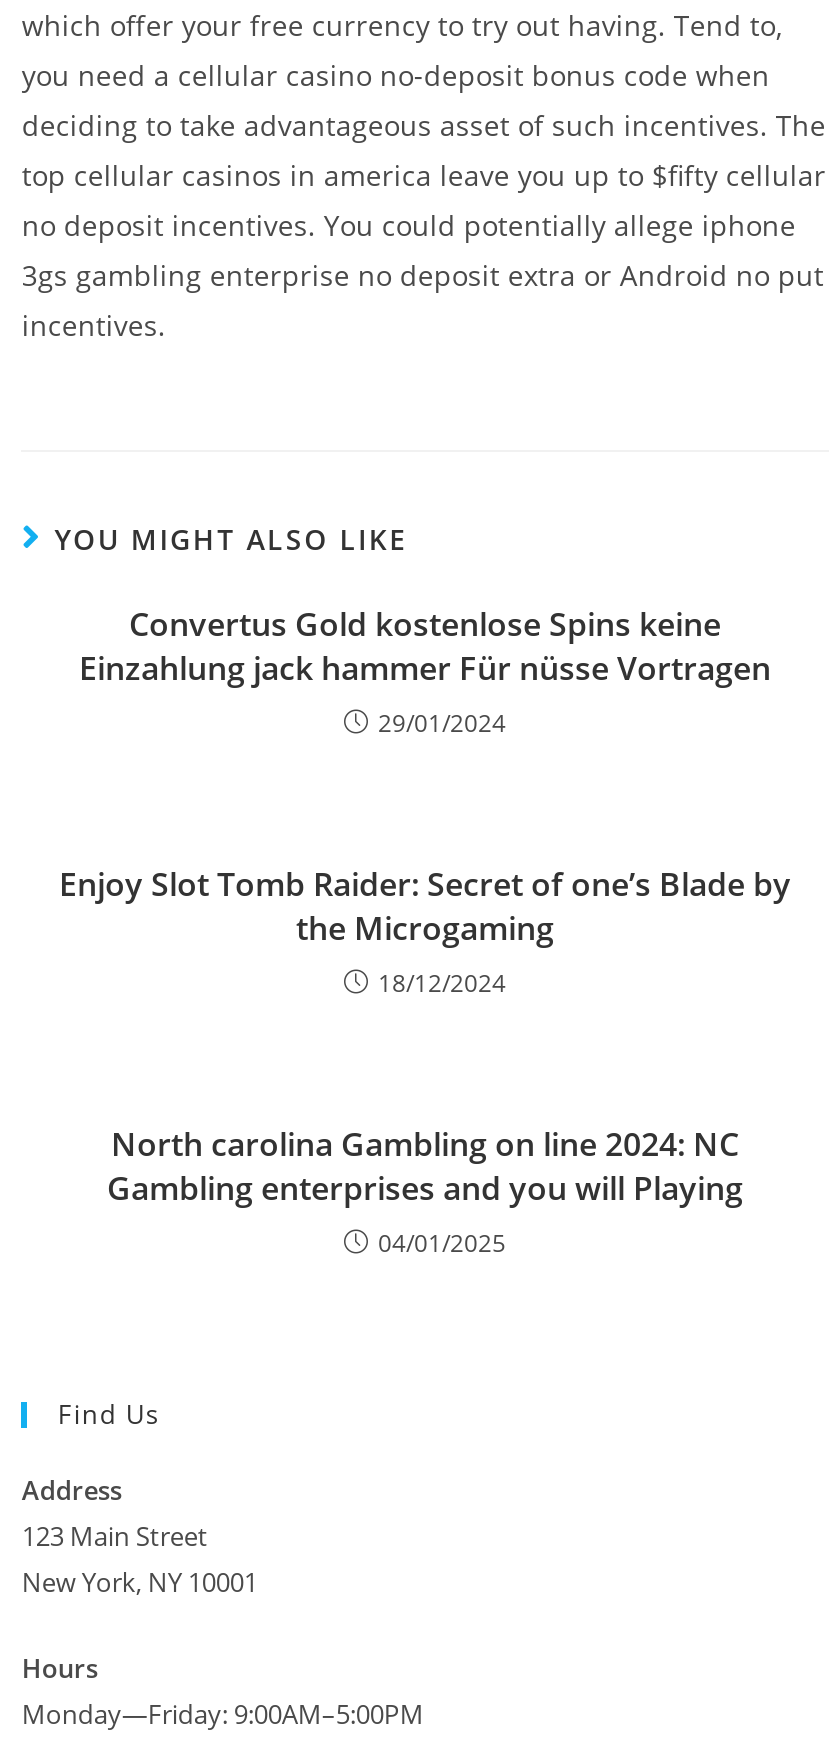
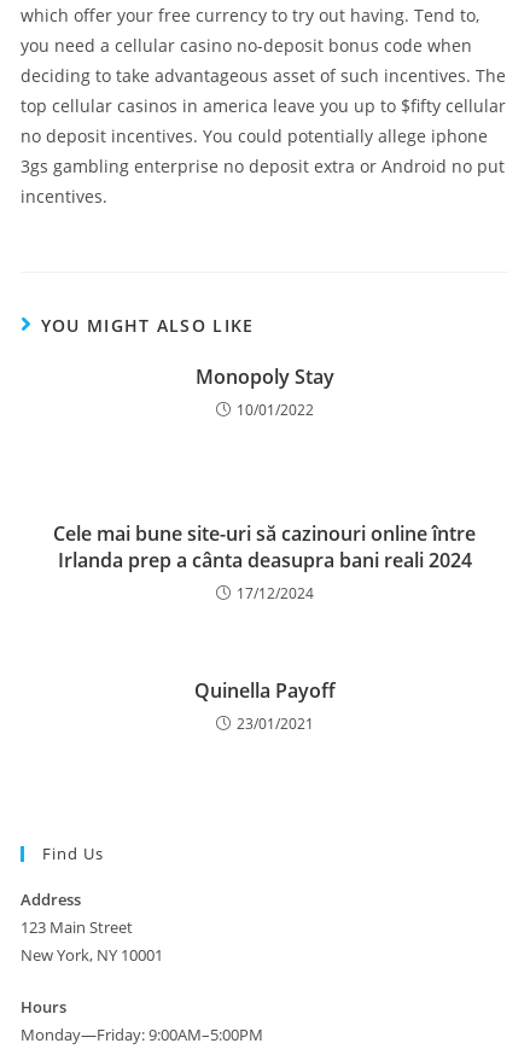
- Convertus Gold kostenlose Spins keine
- Einzahlung jack hammer Für nüsse Vortragen
- 29/01/2024
+ Monopoly Stay
+ 10/01/2022

- Enjoy Slot Tomb Raider: Secret of one’s Blade by
- the Microgaming
- 18/12/2024
+ Cele mai bune site-uri să cazinouri online între
+ Irlanda prep a cânta deasupra bani reali 2024
+ 17/12/2024

- North carolina Gambling on line 2024: NC
- Gambling enterprises and you will Playing
- 04/01/2025
+ Quinella Payoff
+ 23/01/2021
